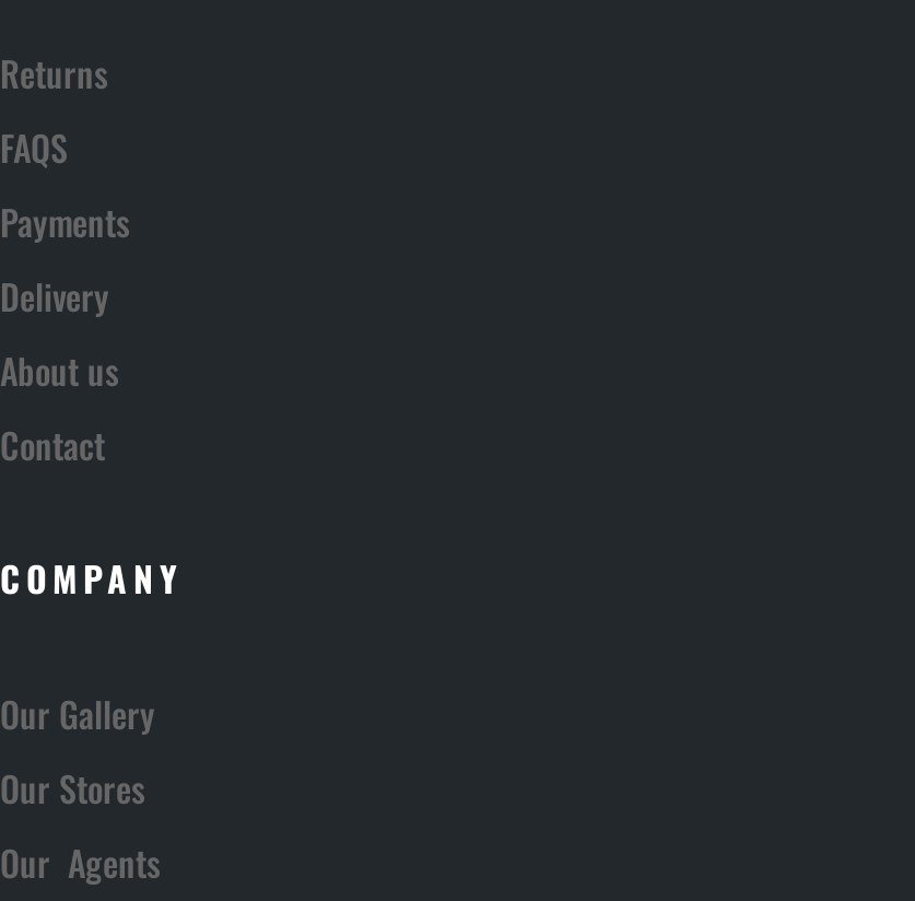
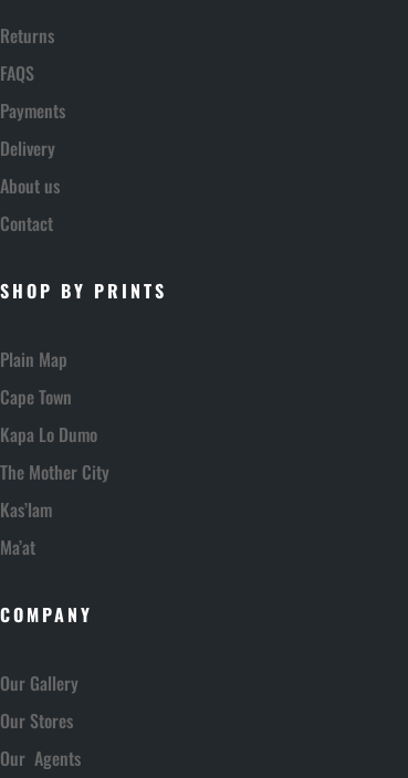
+ SHOP BY PRINTS
+ Plain Map
+ Cape Town
+ Kapa Lo Dumo
+ The Mother City
+ Kas’lam
+ Ma’at
